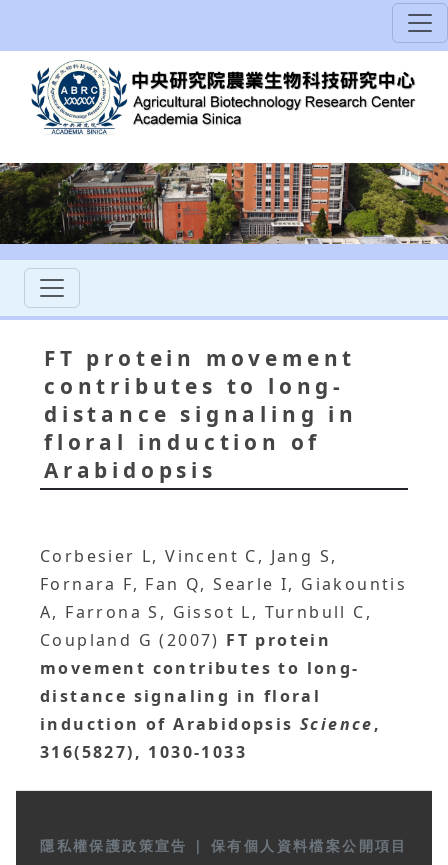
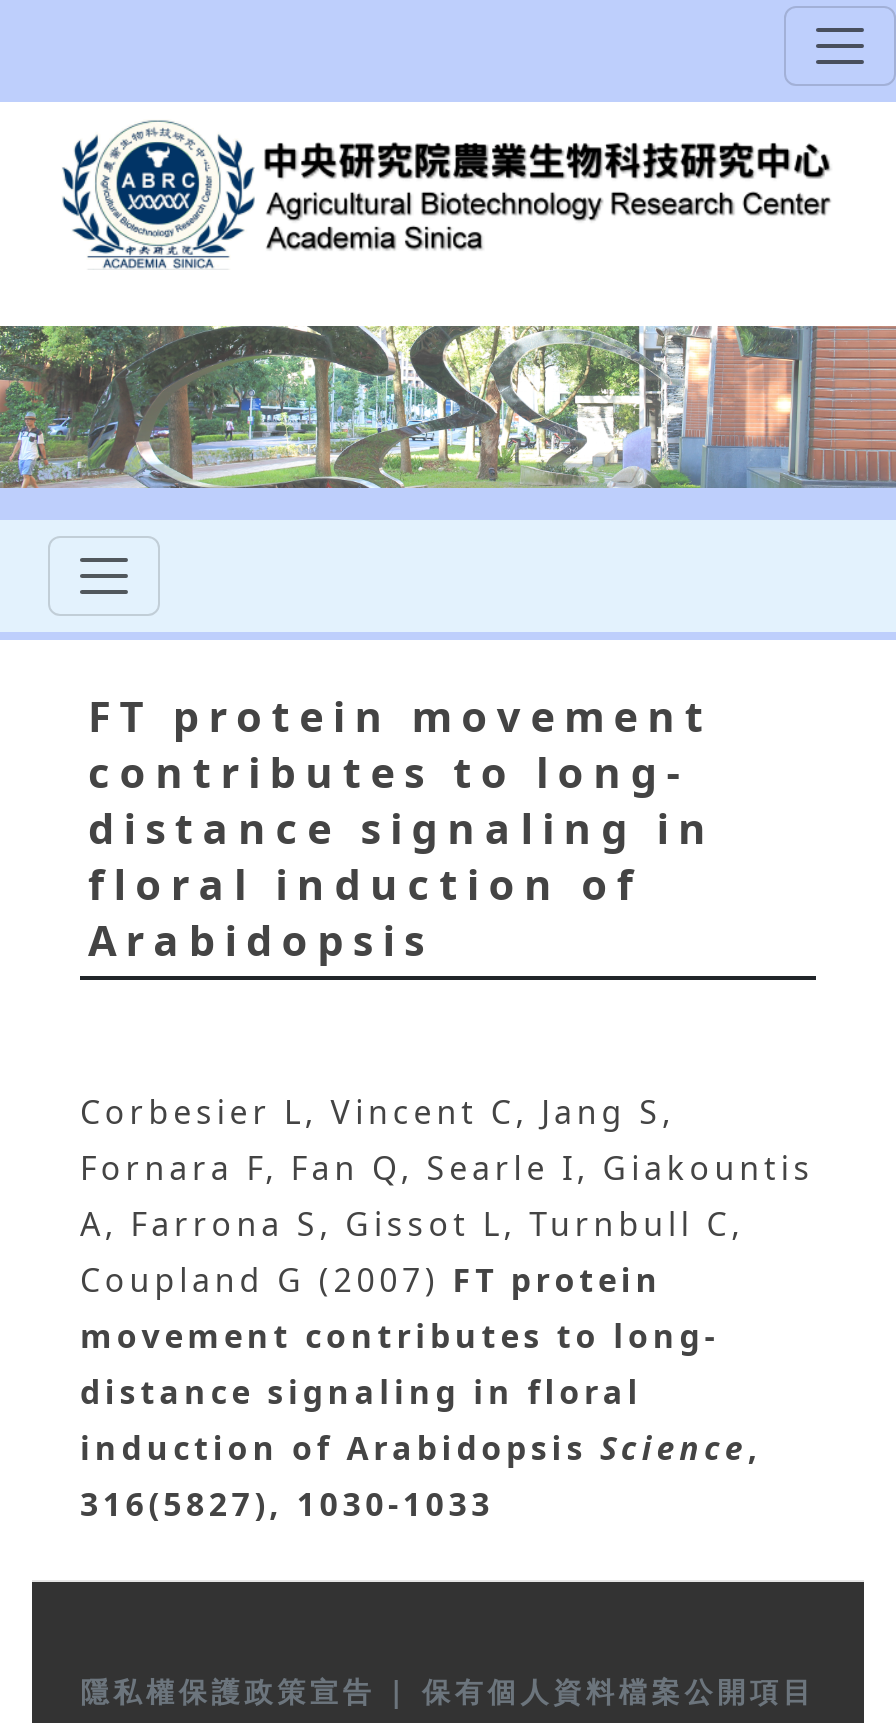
- [image]
+ [image]
